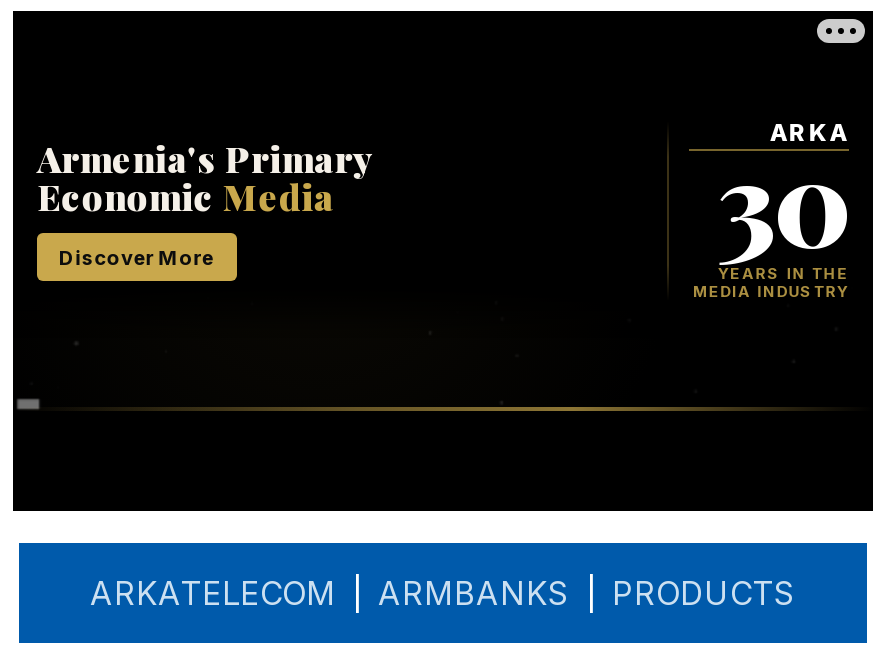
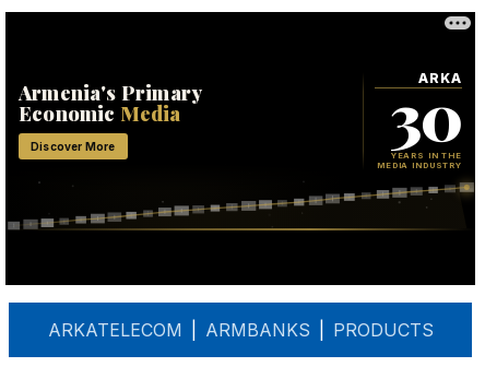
+ [image]
